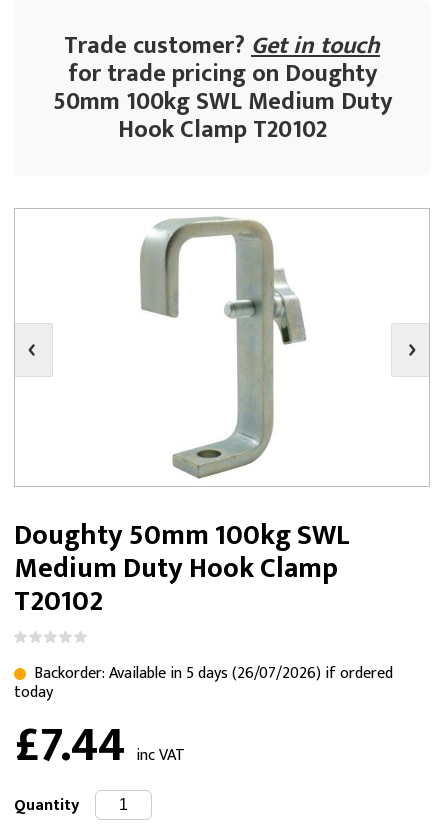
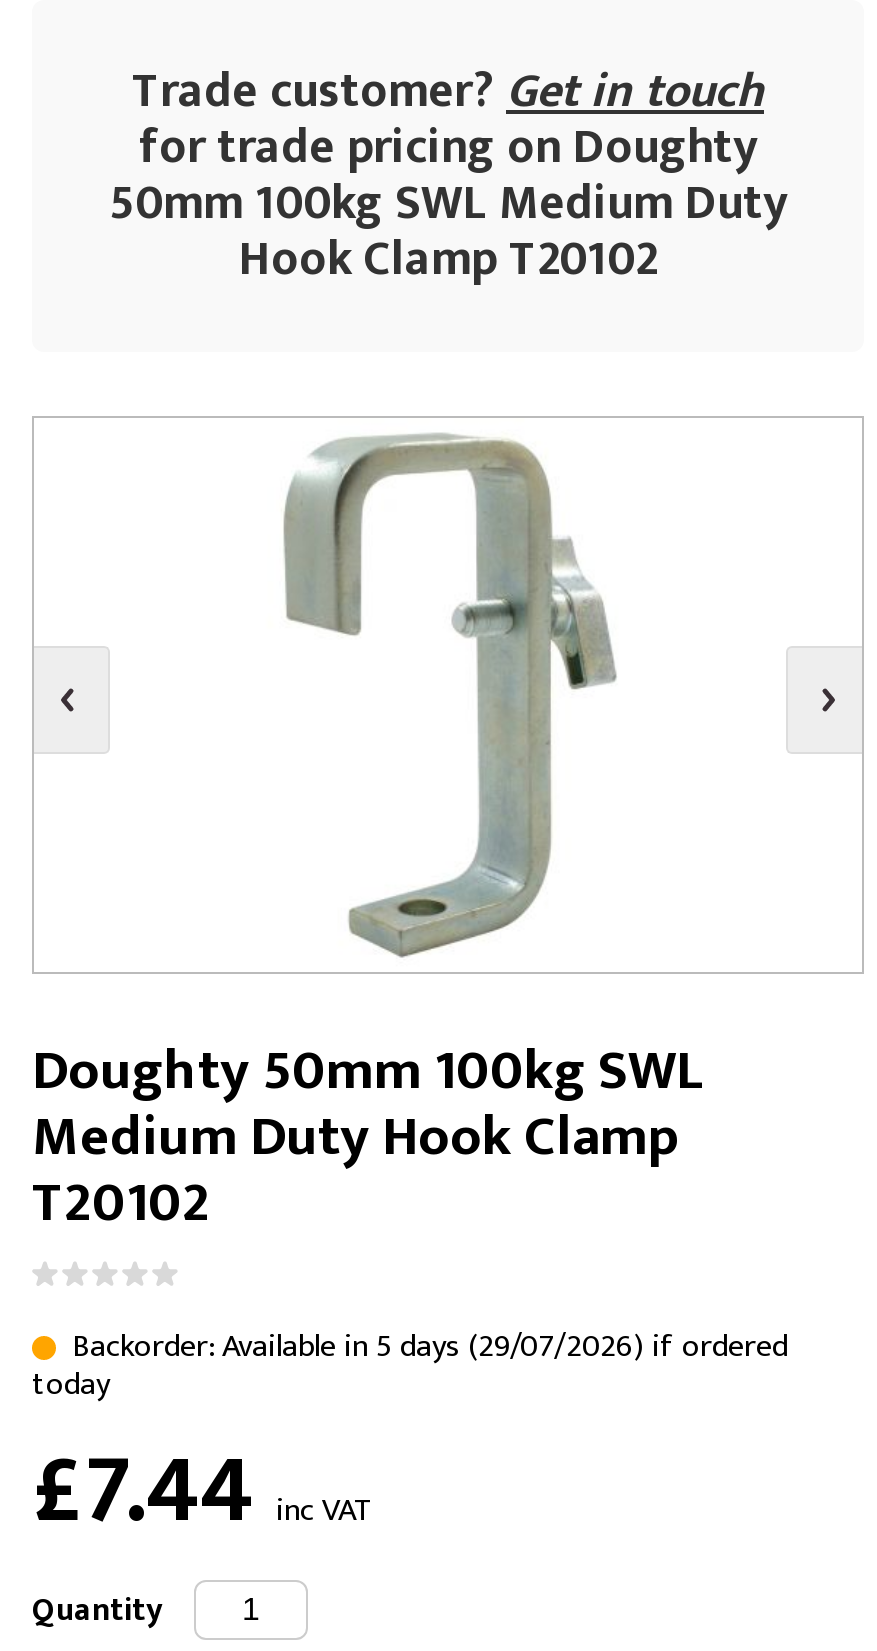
- Backorder: Available in 5 days (26/07/2026) if ordered
+ Backorder: Available in 5 days (29/07/2026) if ordered
